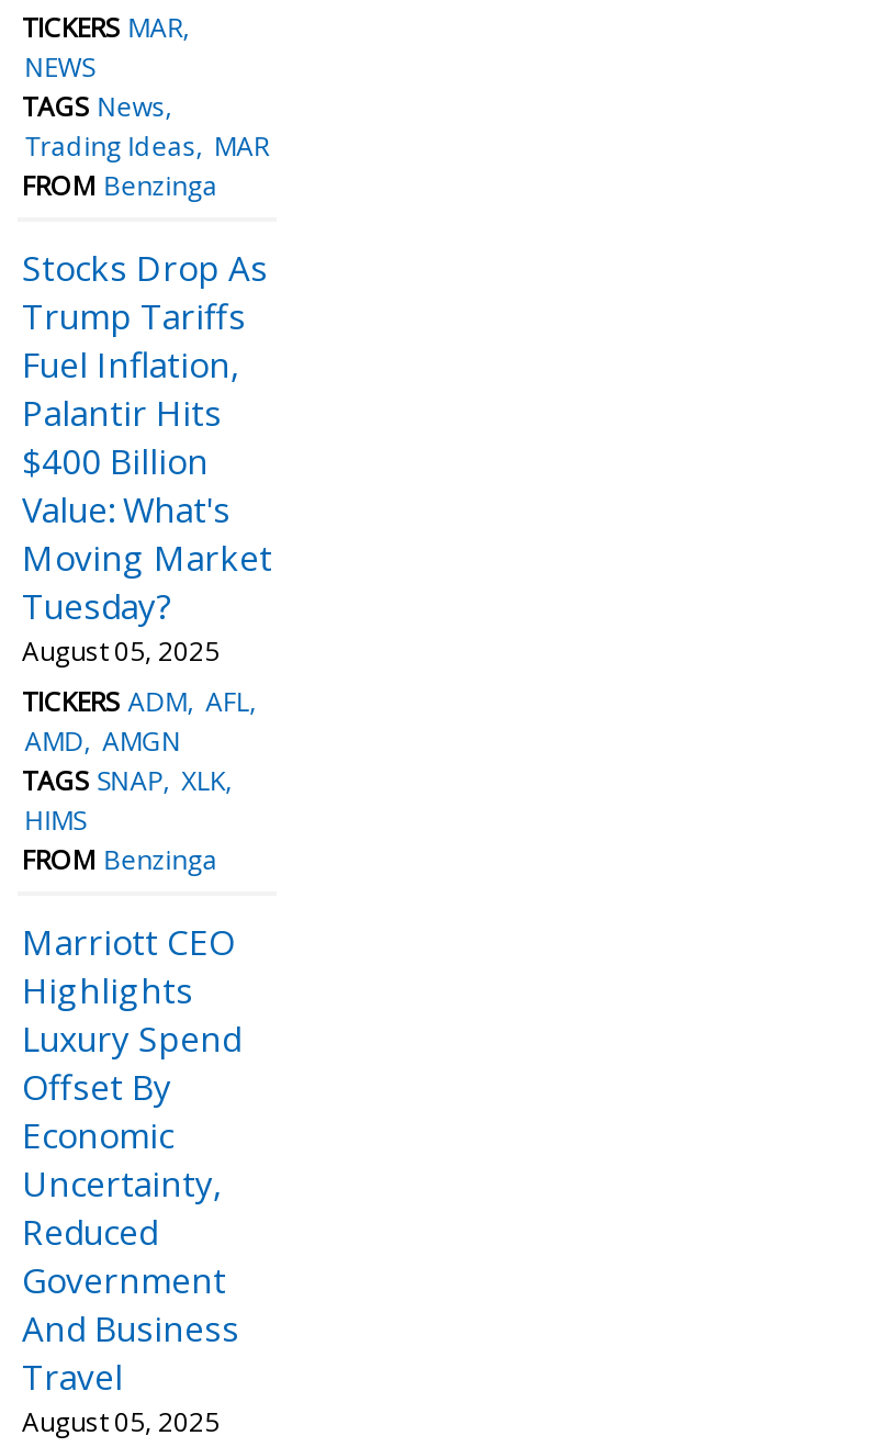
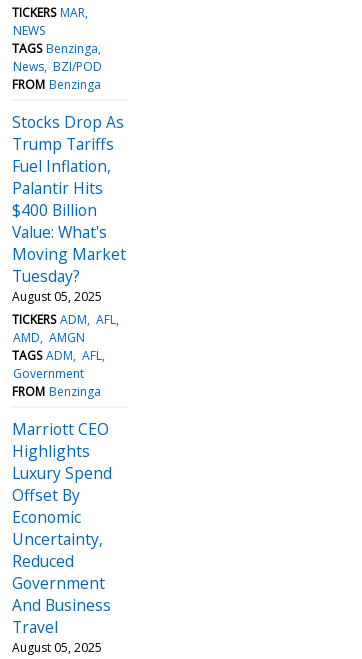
- TAGS News
- Trading Ideas MAR
+ TAGS Benzinga
+ News BZI/POD

- TAGS SNAP XLK
- HIMS
+ TAGS ADM AFL
+ Government
